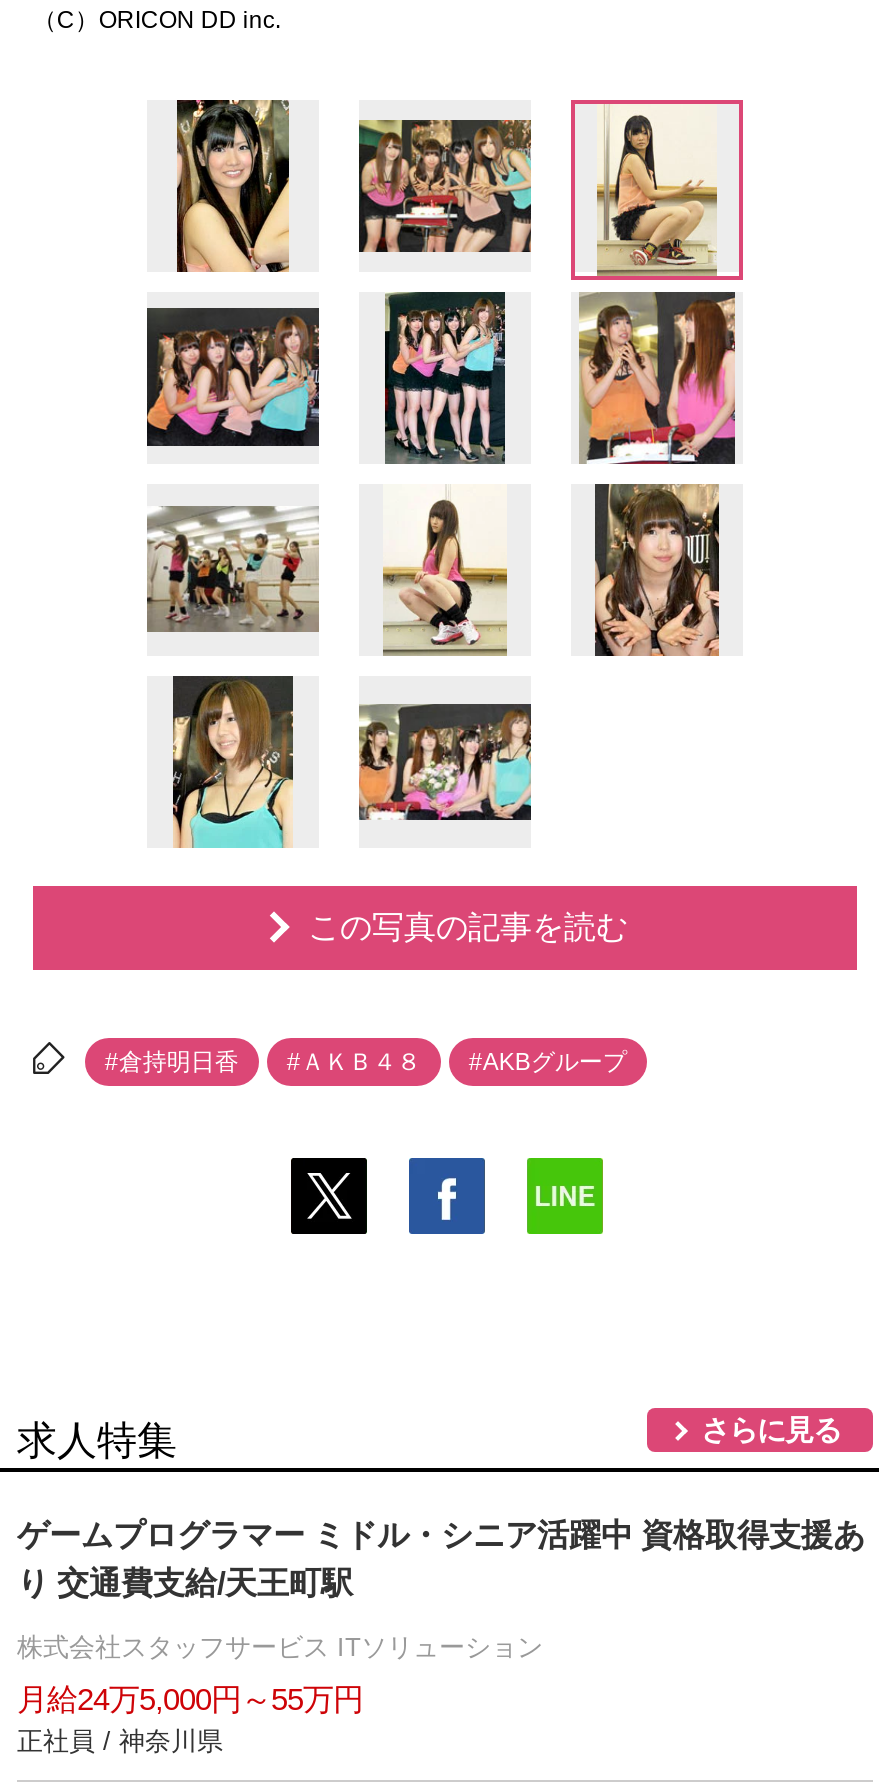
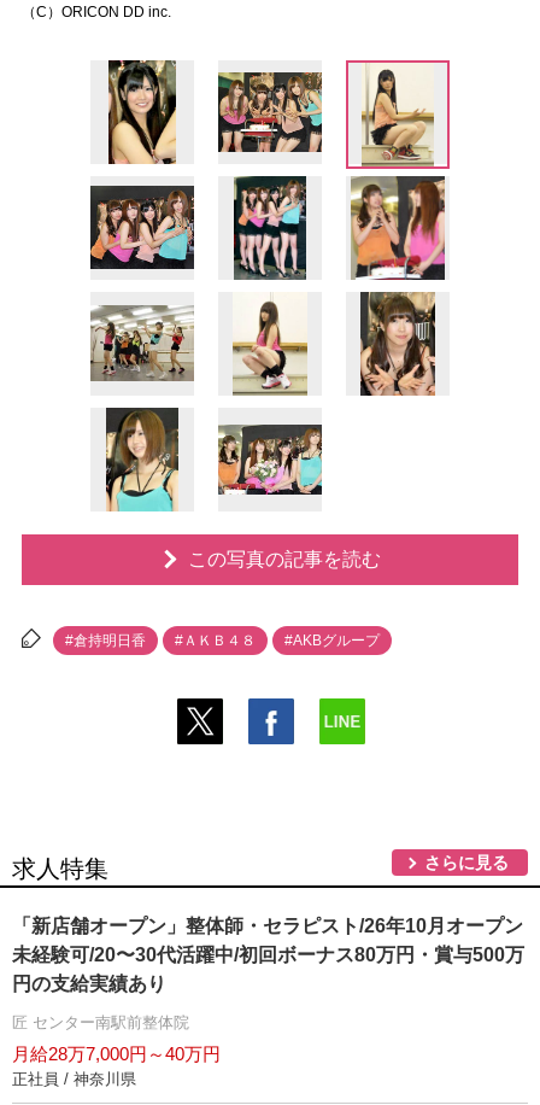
- ゲームプログラマー ミドル・シニア活躍中 資格取得支援あ
- り 交通費支給/天王町駅
+ 「新店舗オープン」整体師・セラピスト/26年10月オープン
+ 未経験可/20〜30代活躍中/初回ボーナス80万円・賞与500万
+ 円の支給実績あり

- 株式会社スタッフサービス ITソリューション
+ 匠 センター南駅前整体院

- 月給24万5,000円～55万円
+ 月給28万7,000円～40万円
